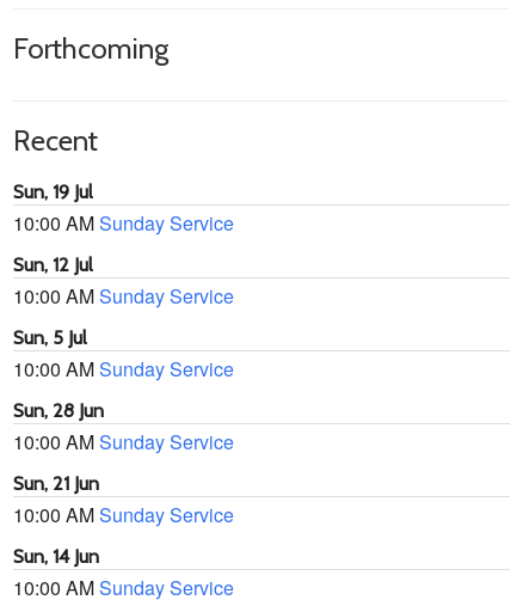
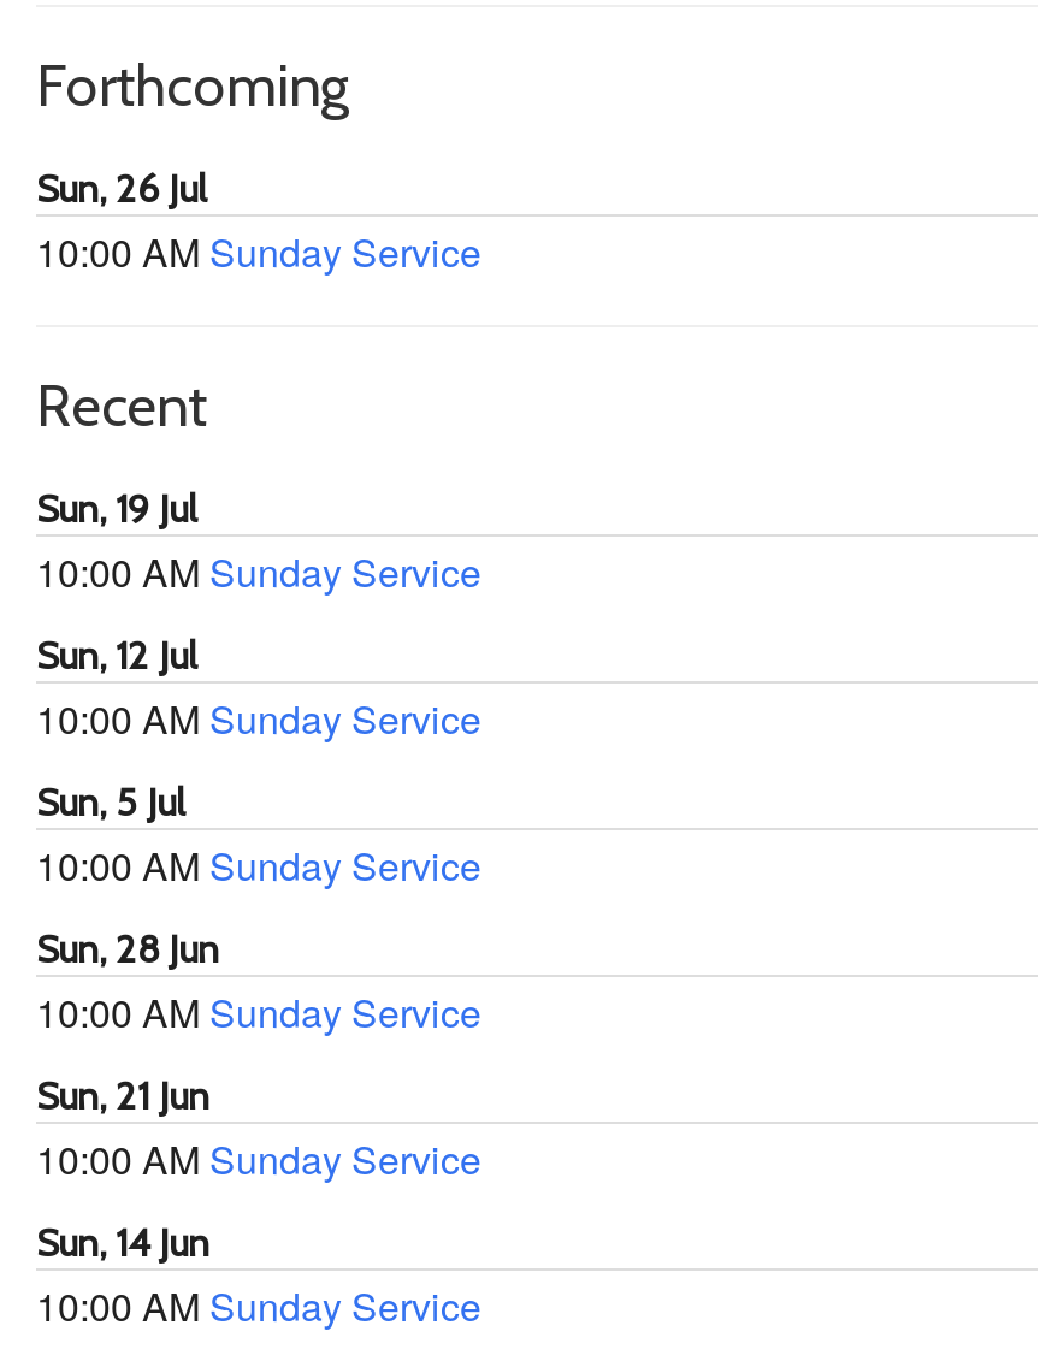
+ Sun, 26 Jul
+ 10:00 AM Sunday Service
